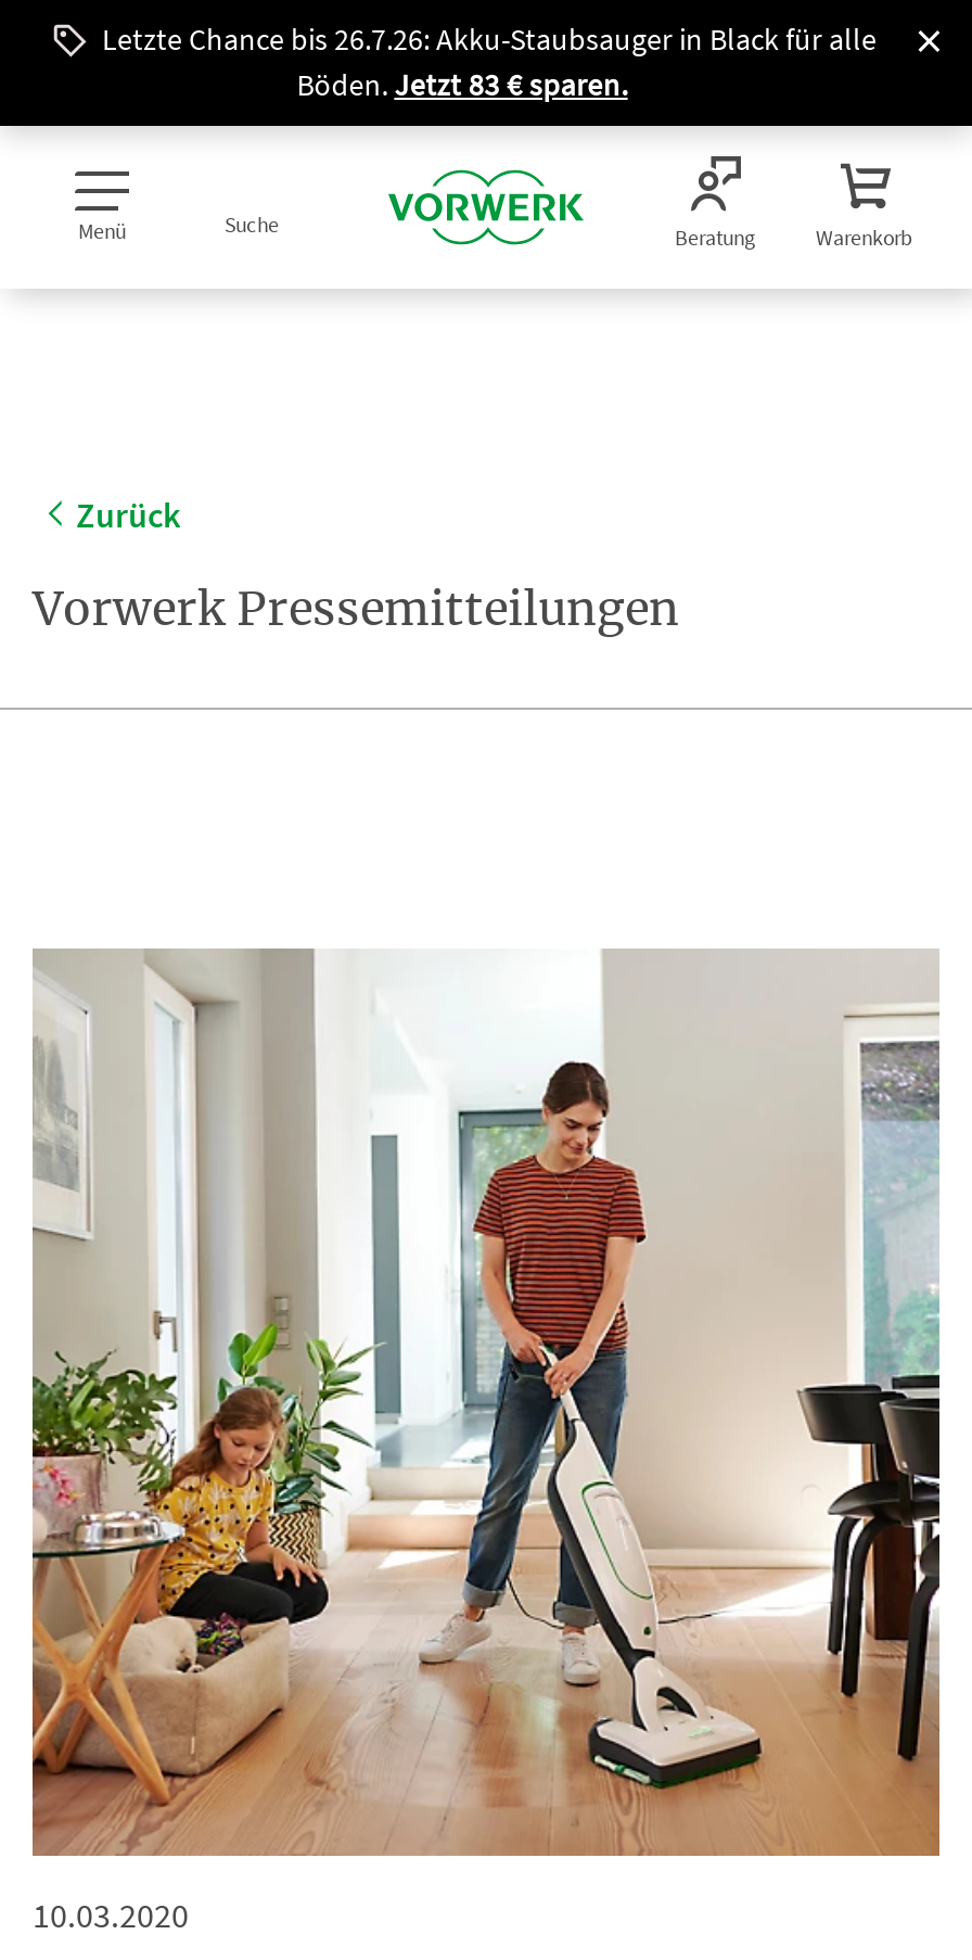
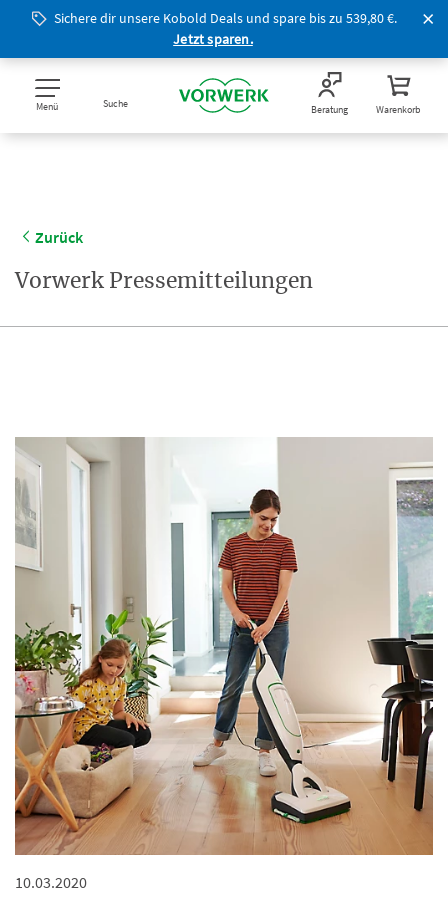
- Letzte Chance bis 26.7.26: Akku-Staubsauger in Black für alle
- Böden. Jetzt 83 € sparen.
+ Sichere dir unsere Kobold Deals und spare bis zu 539,80 €.
+ Jetzt sparen.
